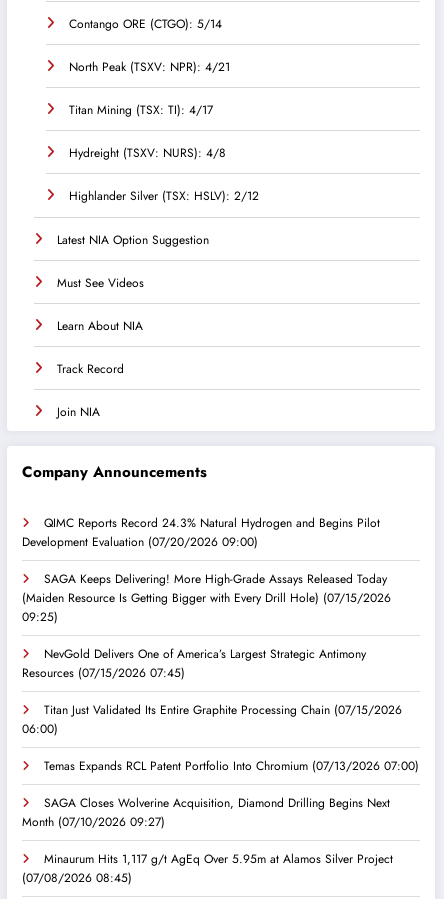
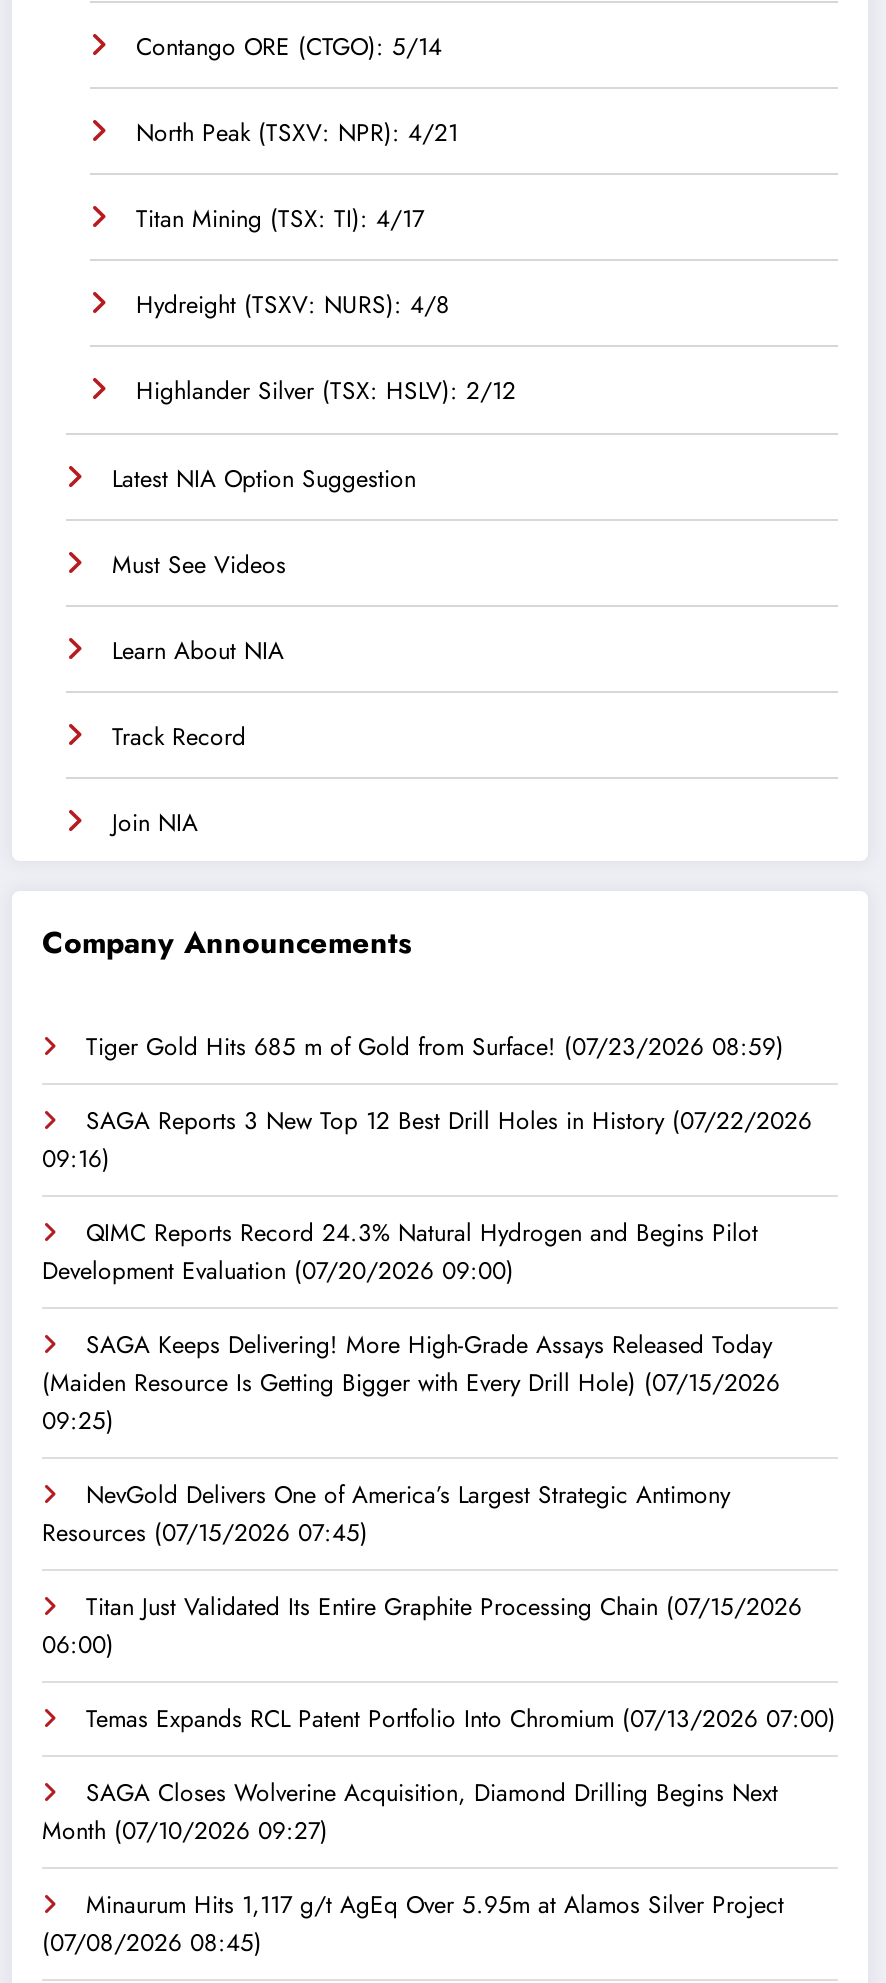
+ Tiger Gold Hits 685 m of Gold from Surface! (07/23/2026 08:59)
+ SAGA Reports 3 New Top 12 Best Drill Holes in History (07/22/2026
+ 09:16)
